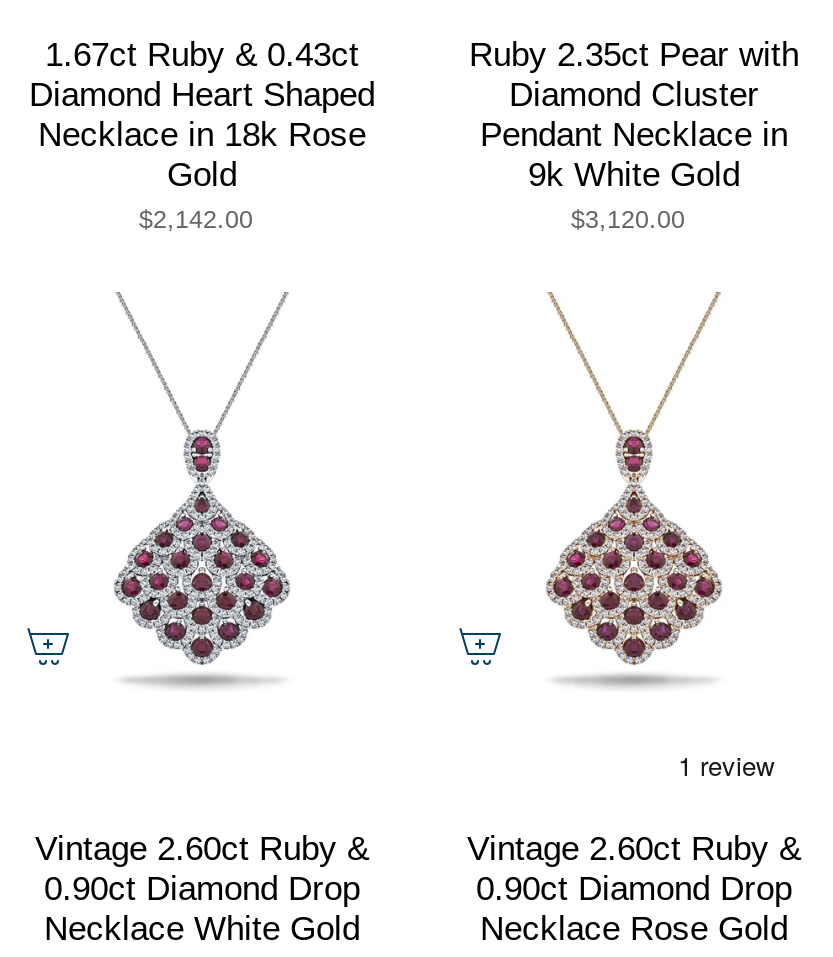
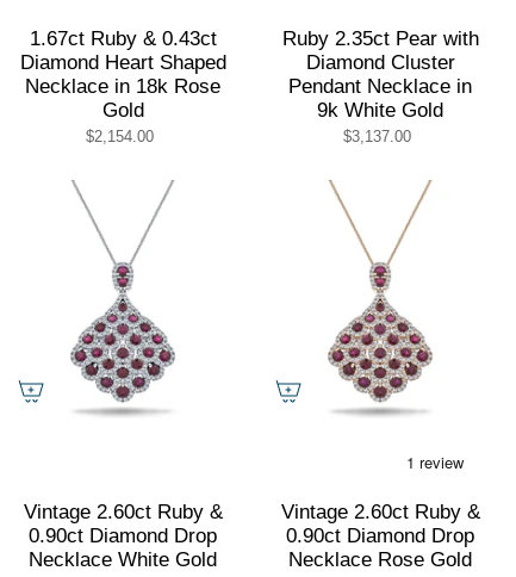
- $2,142.00
+ $2,154.00

- $3,120.00
+ $3,137.00
